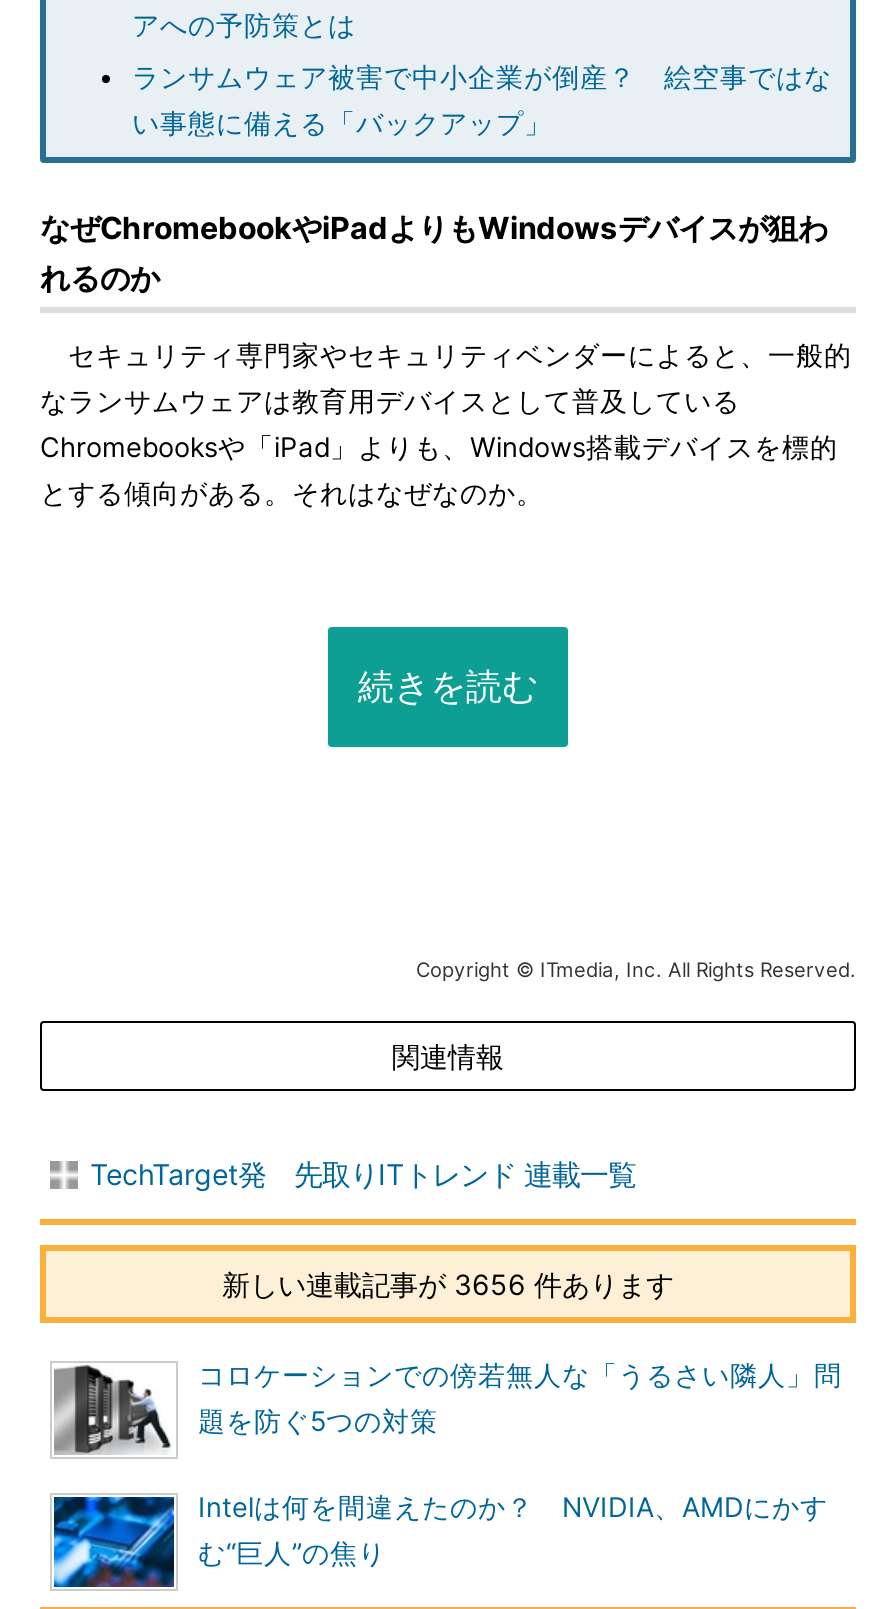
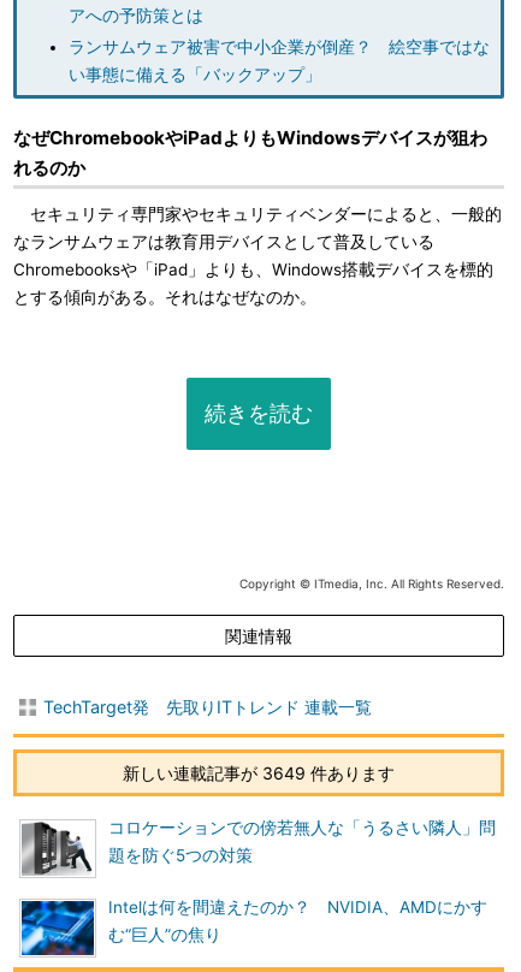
- 新しい連載記事が 3656 件あります
+ 新しい連載記事が 3649 件あります
